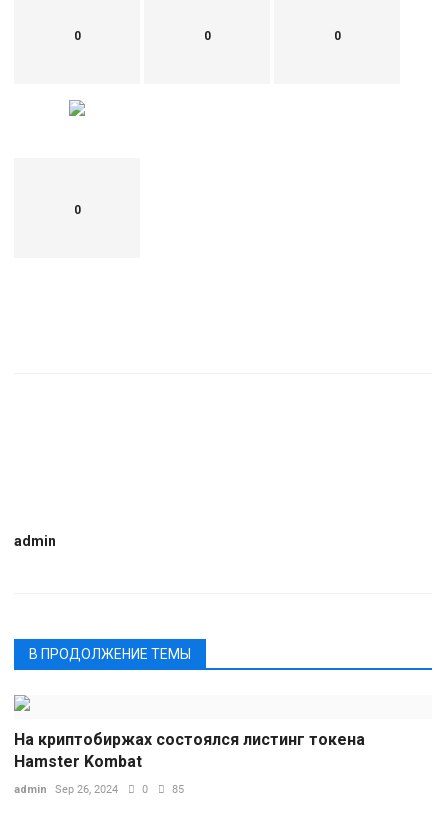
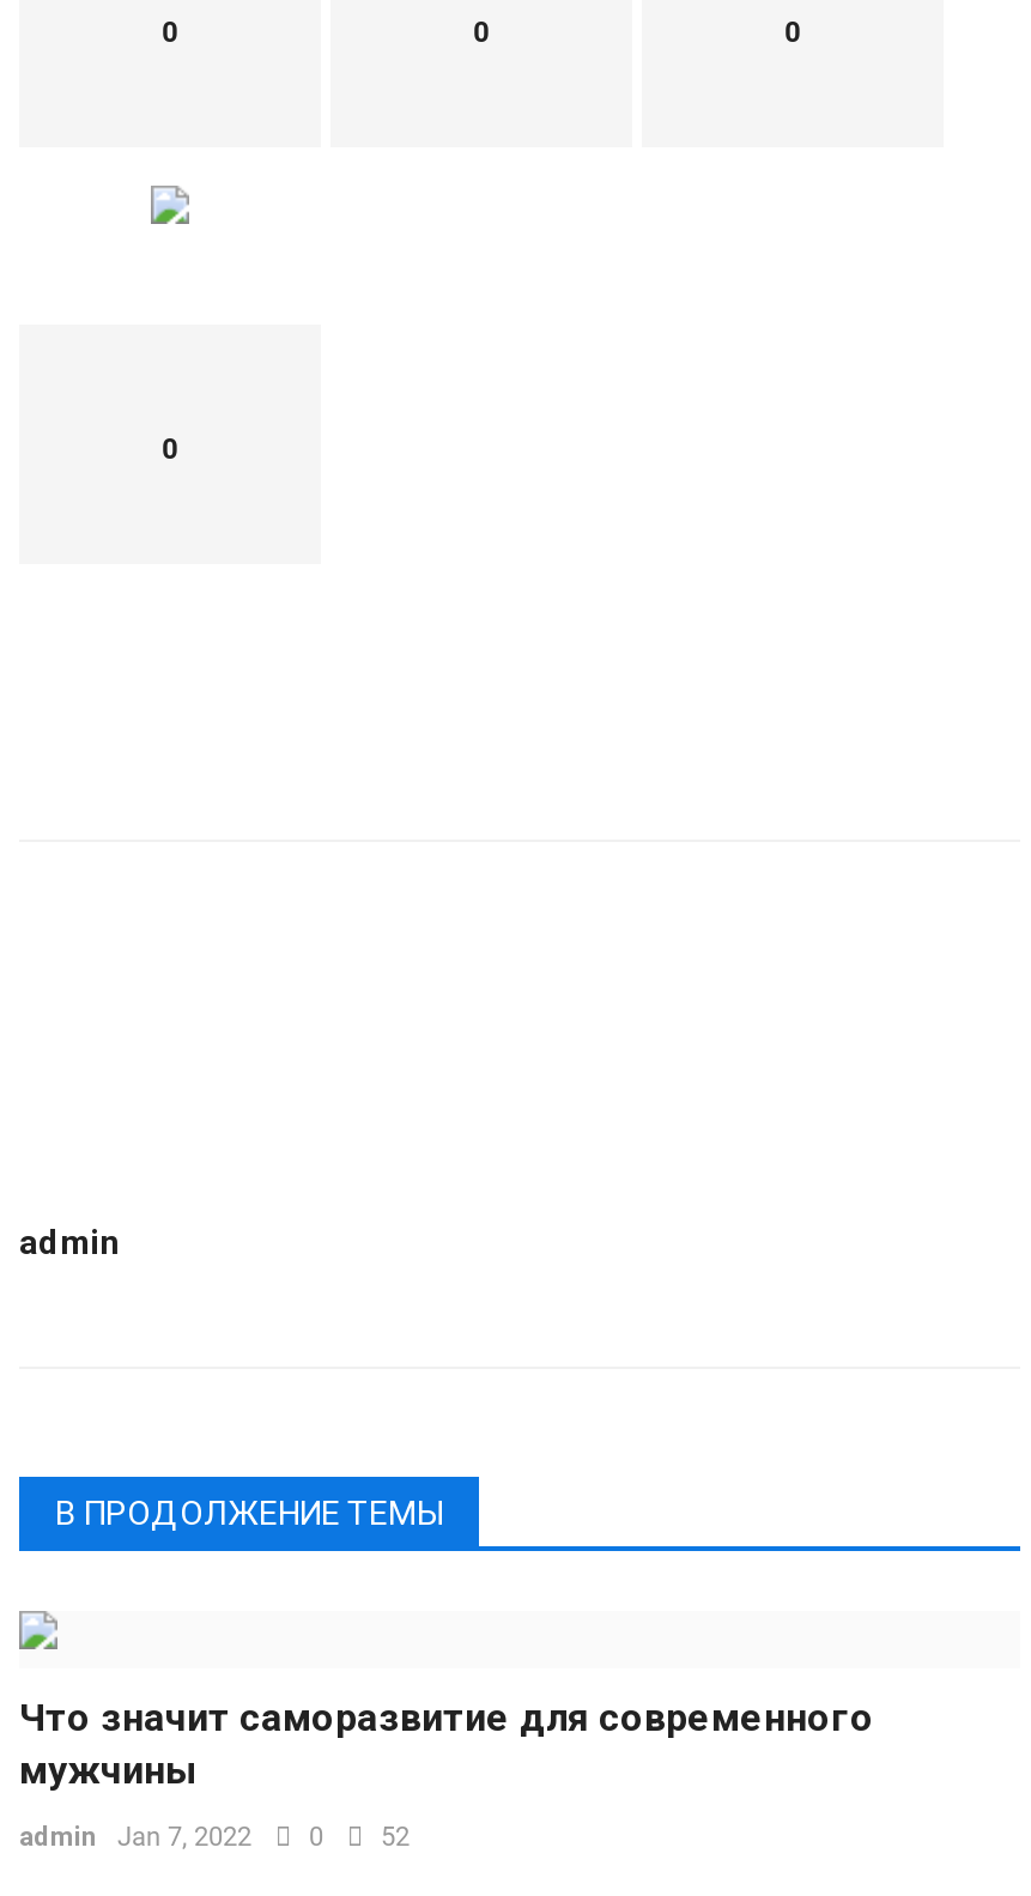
- На криптобиржах состоялся листинг токена
- Hamster Kombat
+ Что значит саморазвитие для современного
+ мужчины

- Sep 26, 2024
+ Jan 7, 2022

- 85
+ 52
